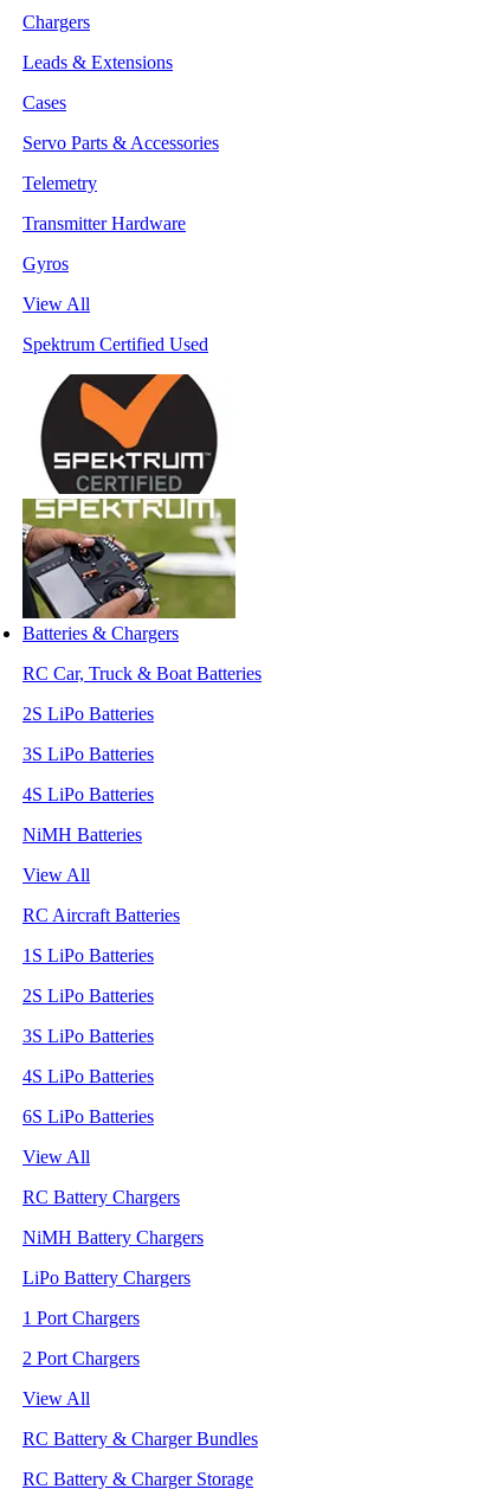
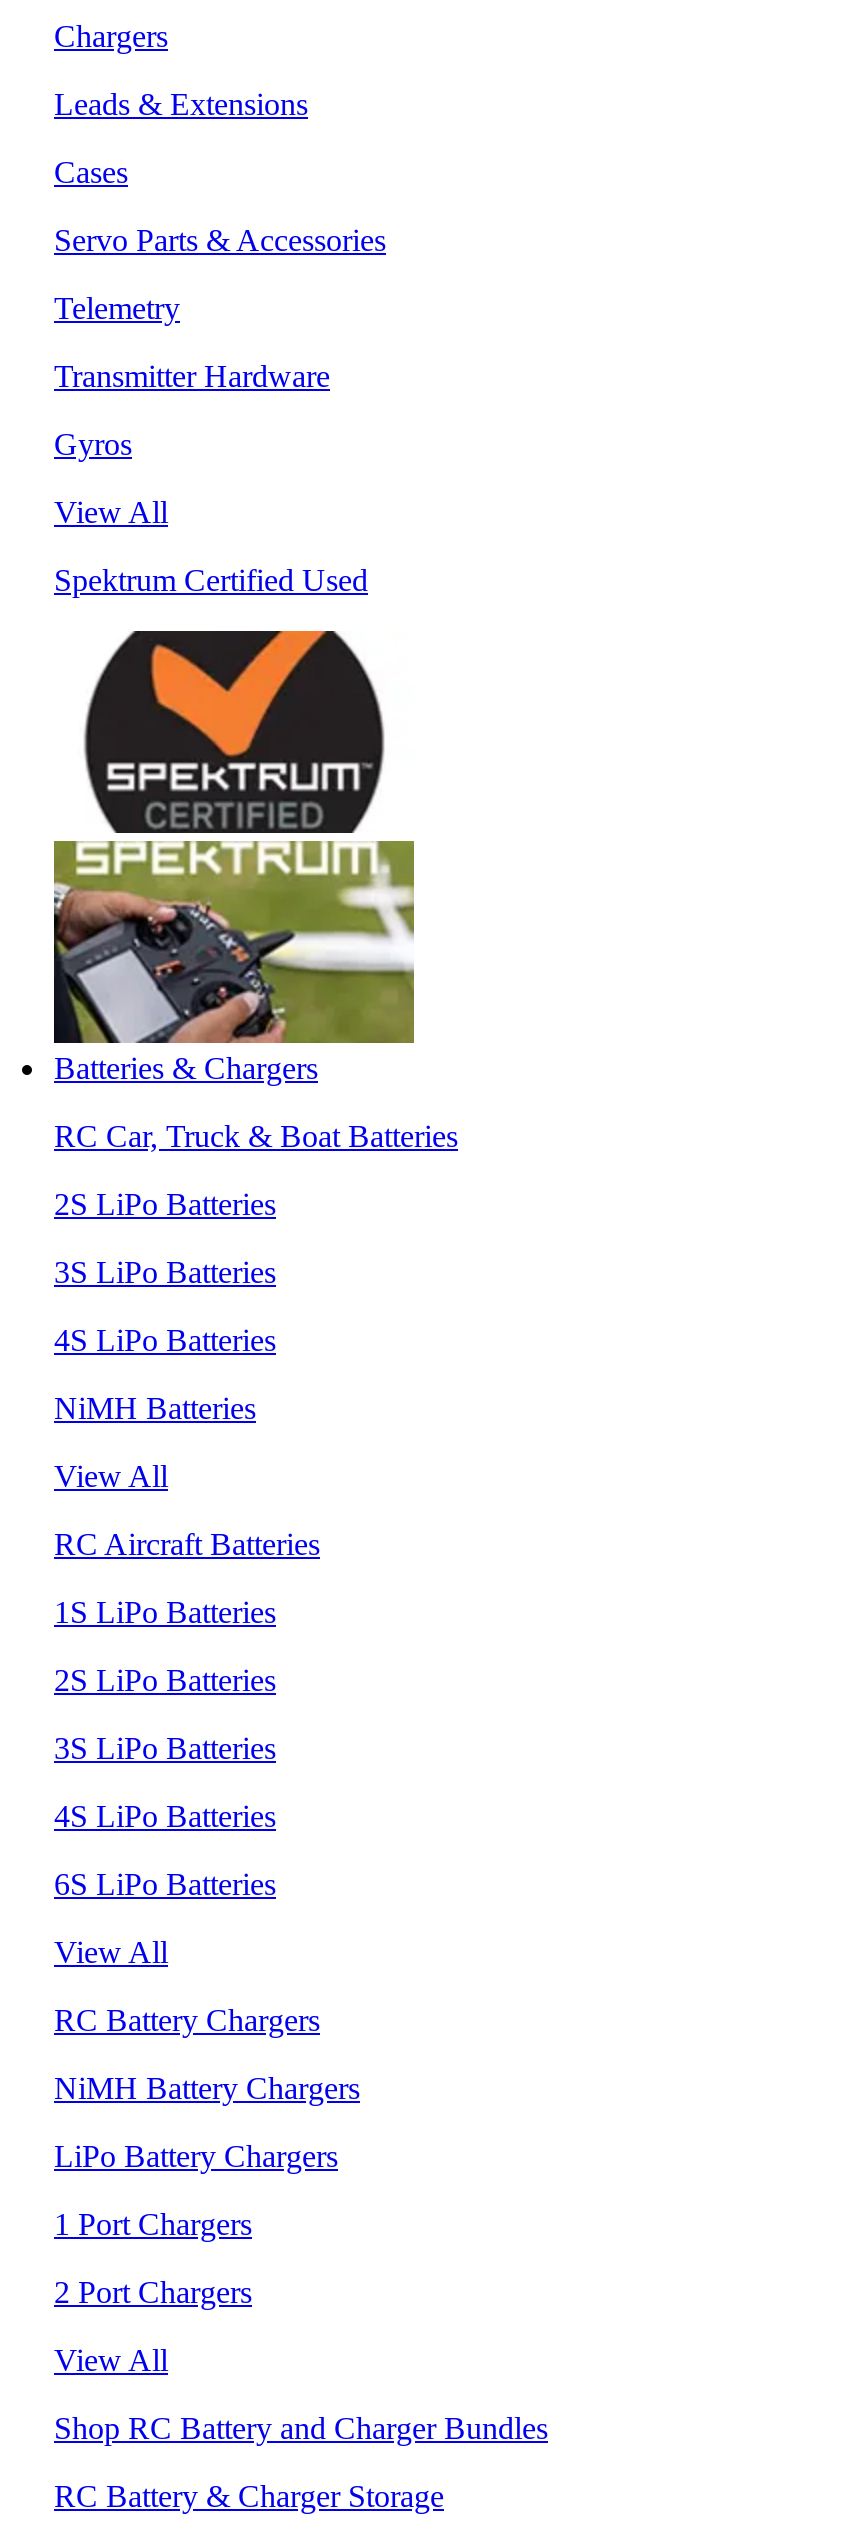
- RC Battery & Charger Bundles
+ Shop RC Battery and Charger Bundles
